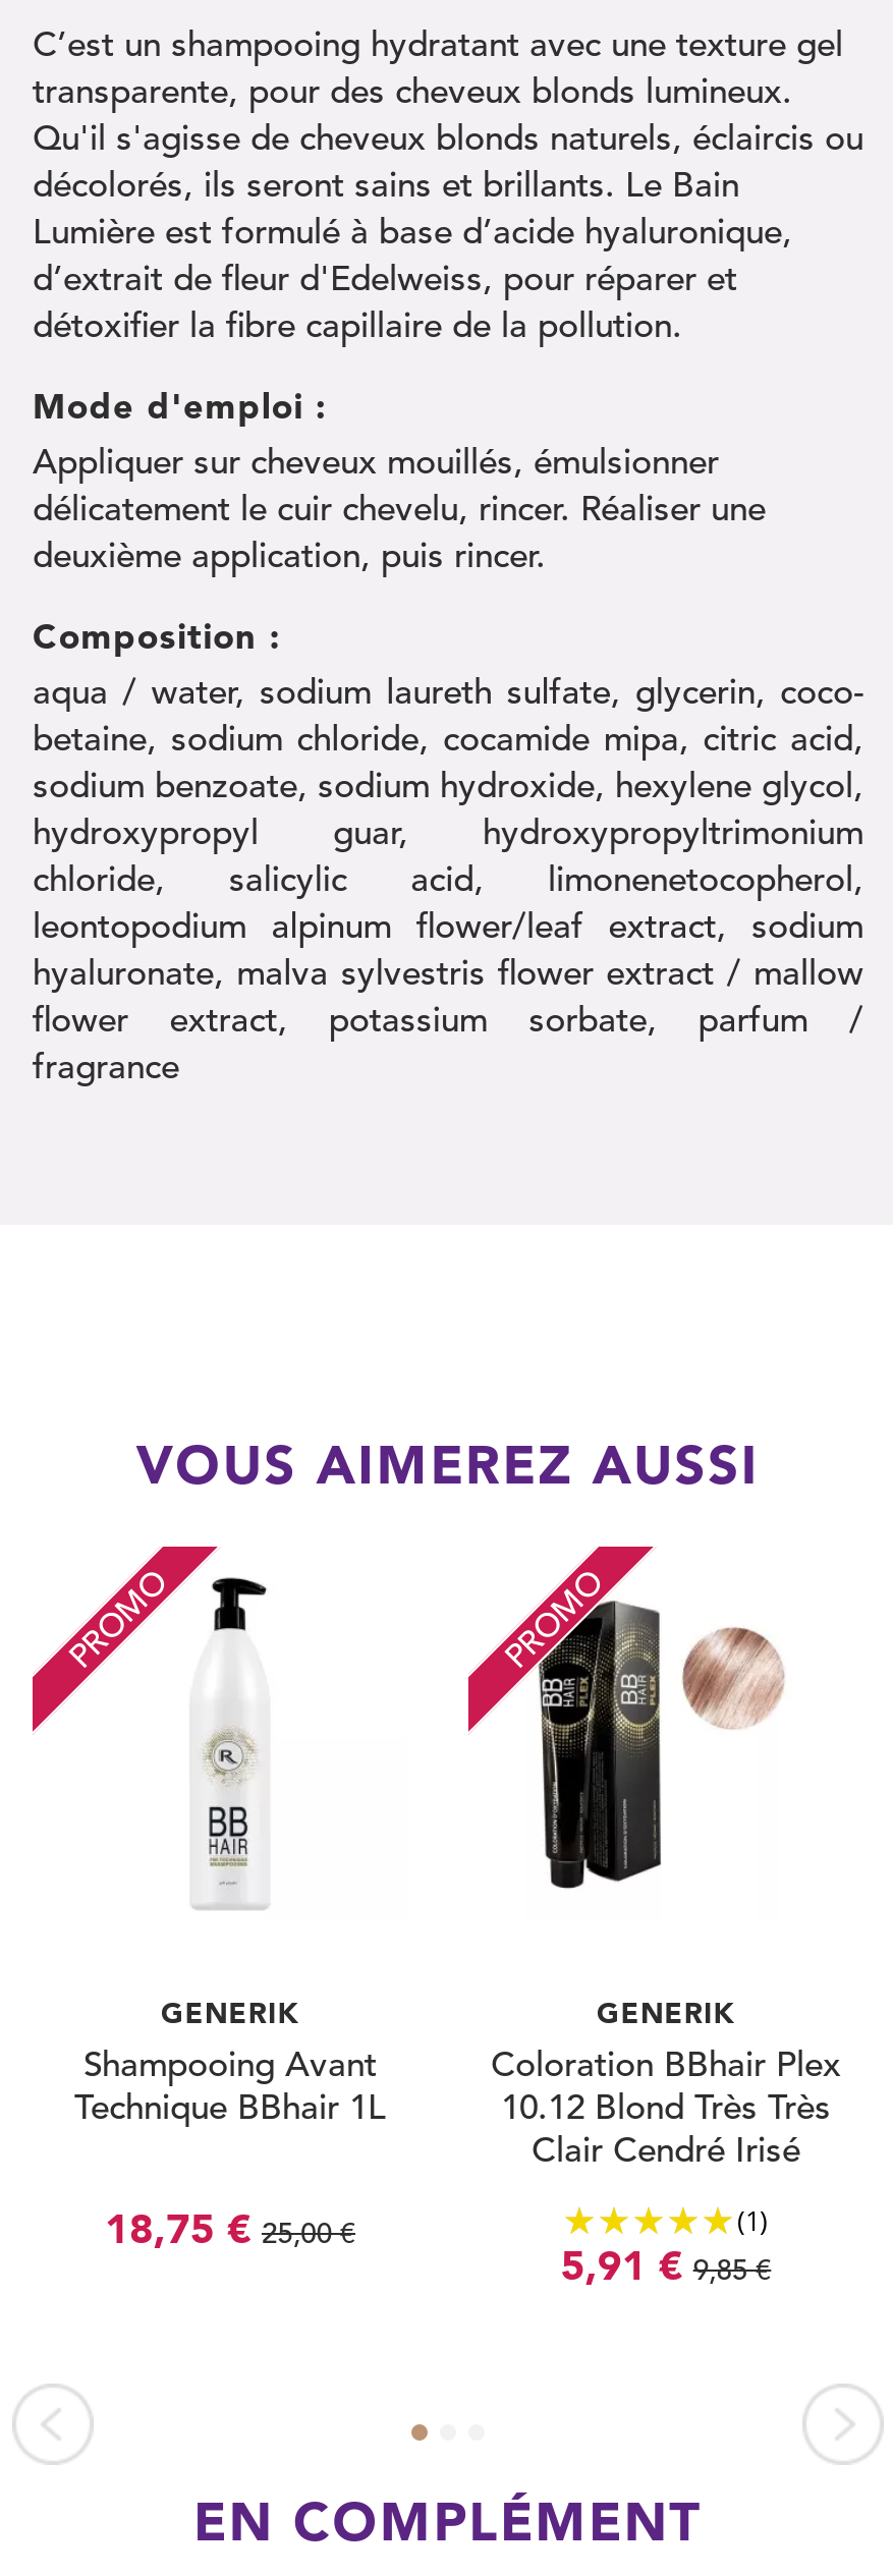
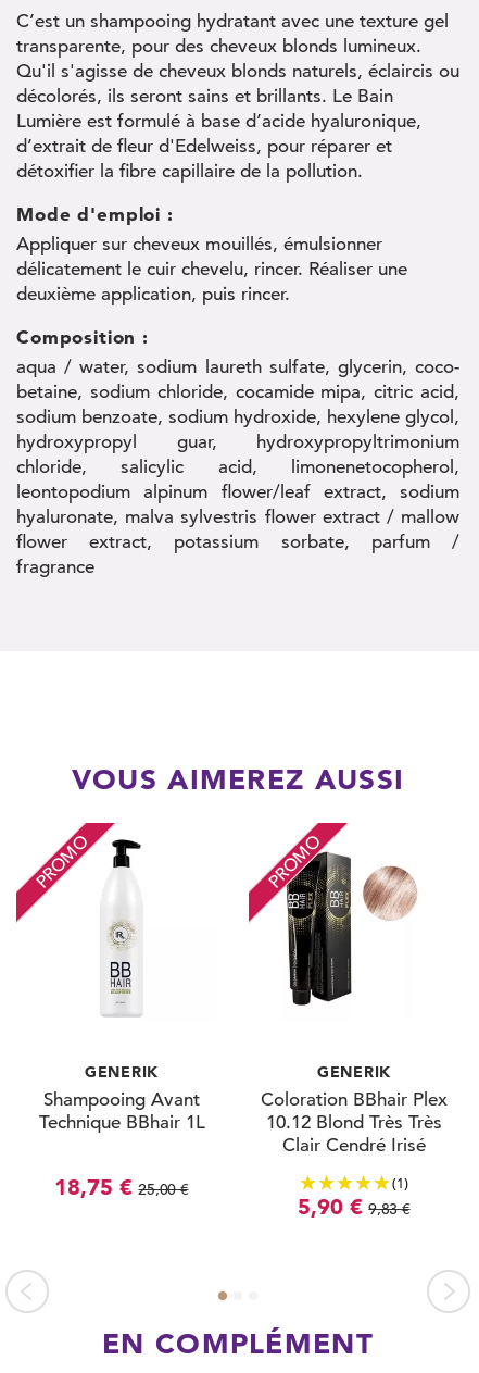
- 5,91 € 9,85 €
+ 5,90 € 9,83 €
